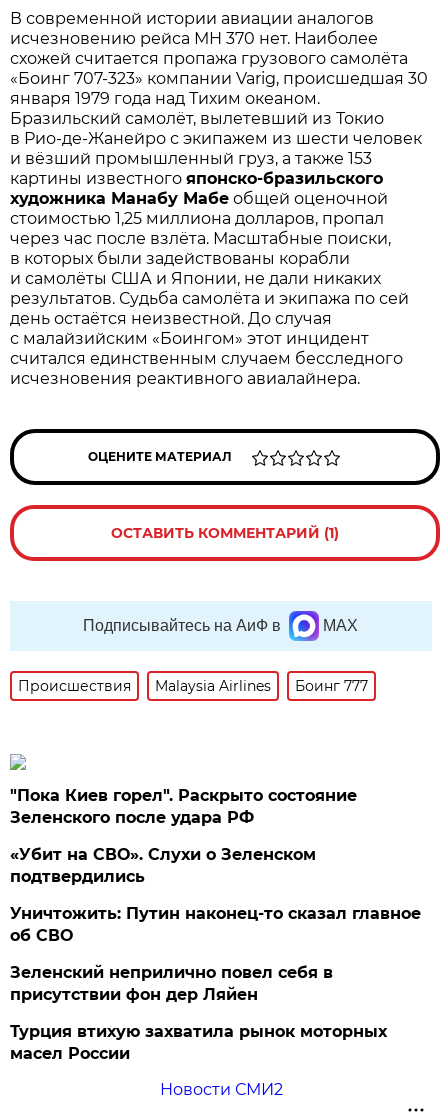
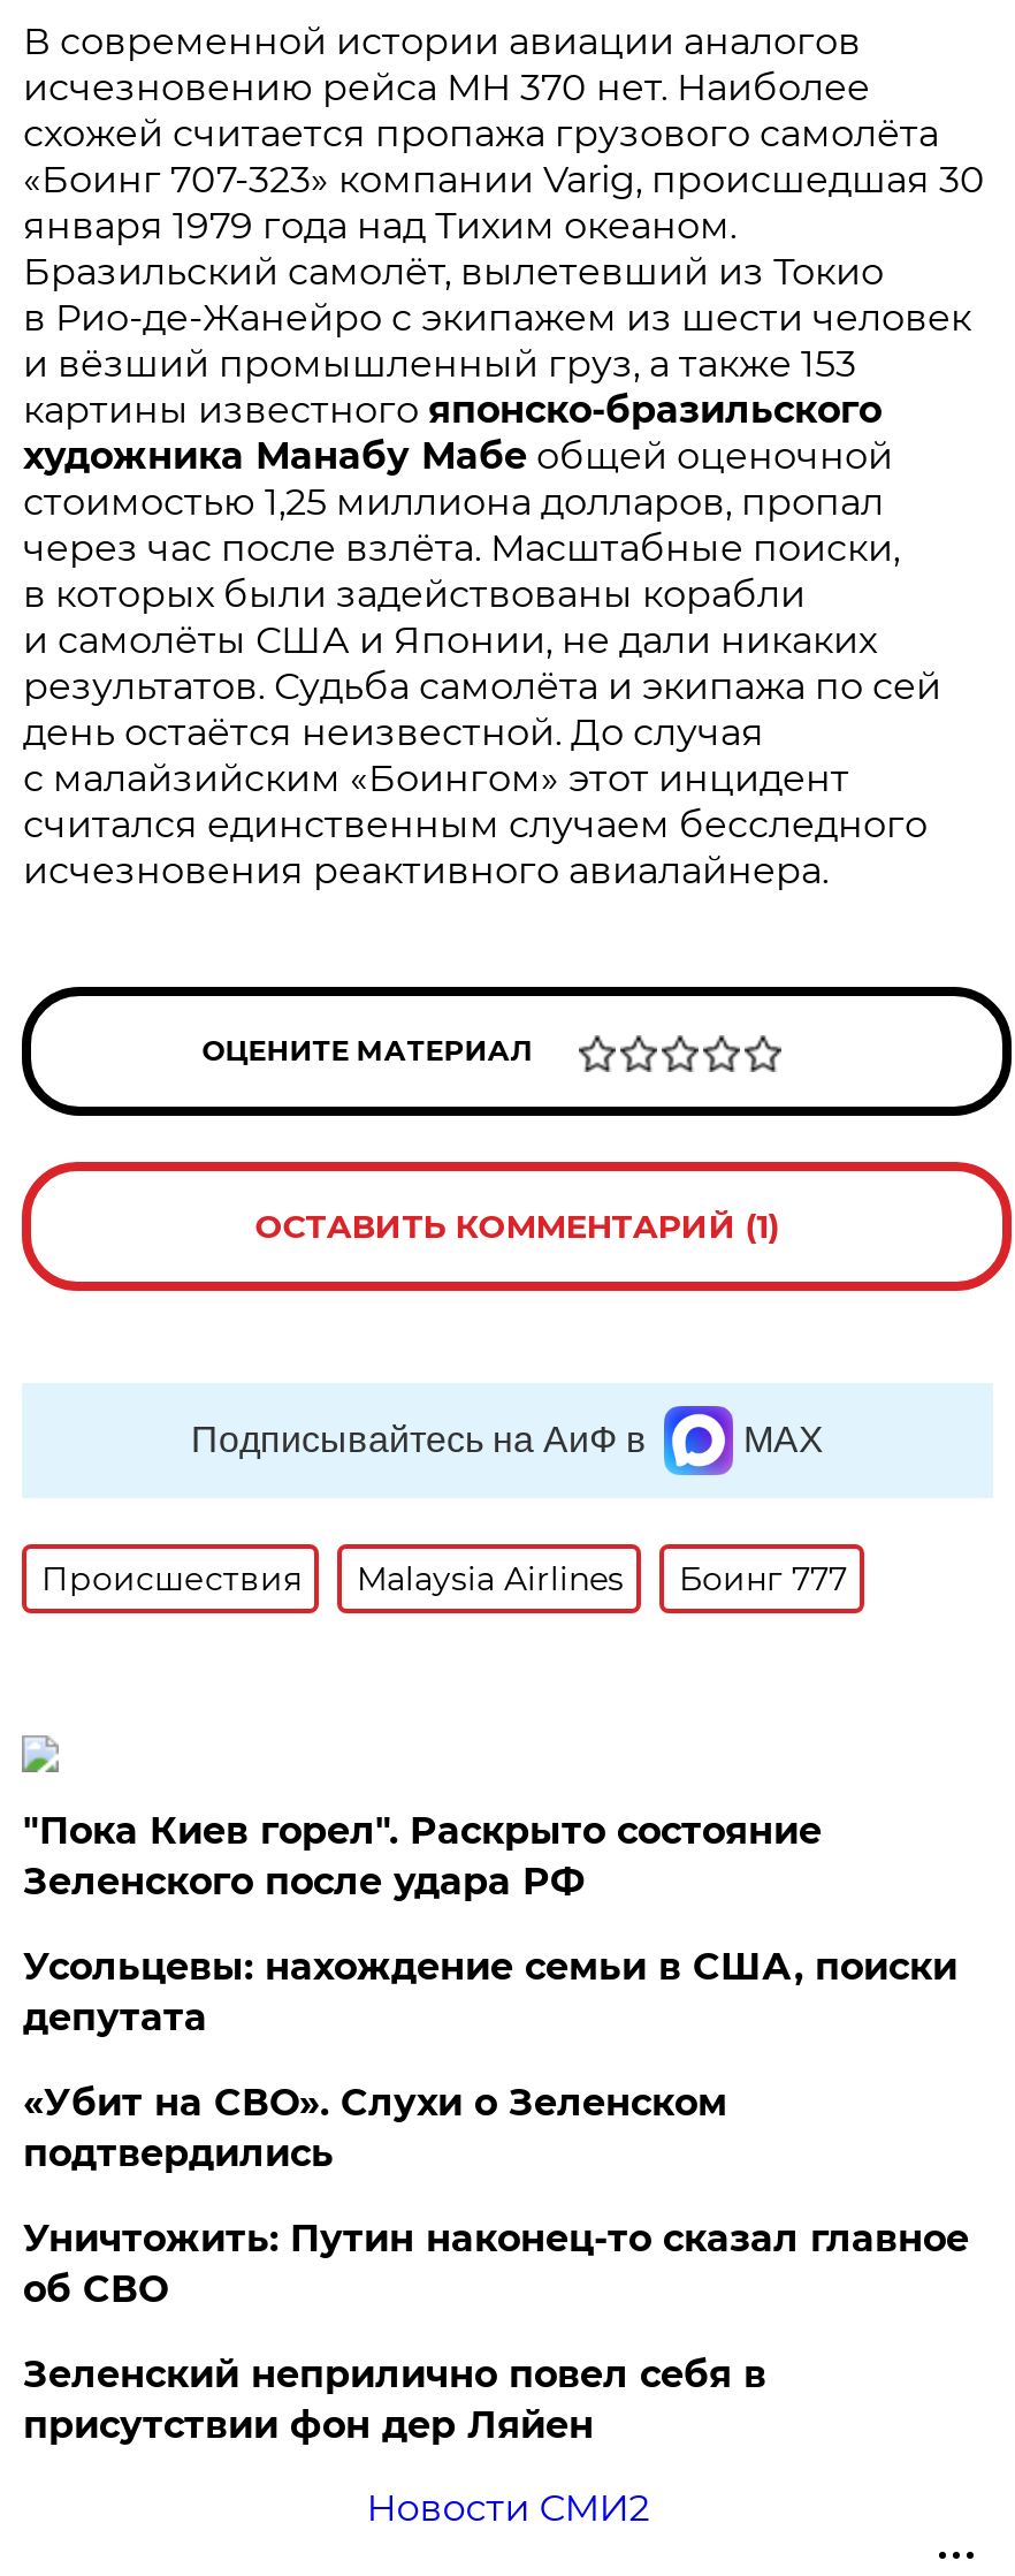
+ Усольцевы: нахождение семьи в США, поиски
+ депутата

moved down: «Убит на СВО». Слухи о Зеленском | подтвердились | Уничтожить: Путин наконец-то сказал главное | об СВО | Зеленский неприлично повел cебя в | присутствии фон дер Ляйен

- Турция втихую захватила рынок моторных
- масел России
